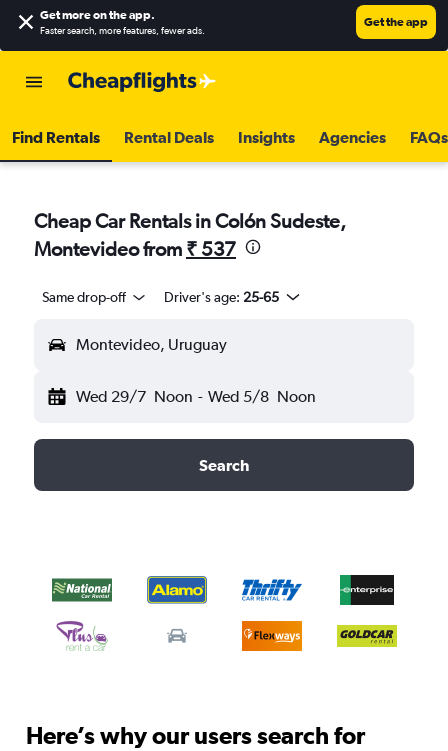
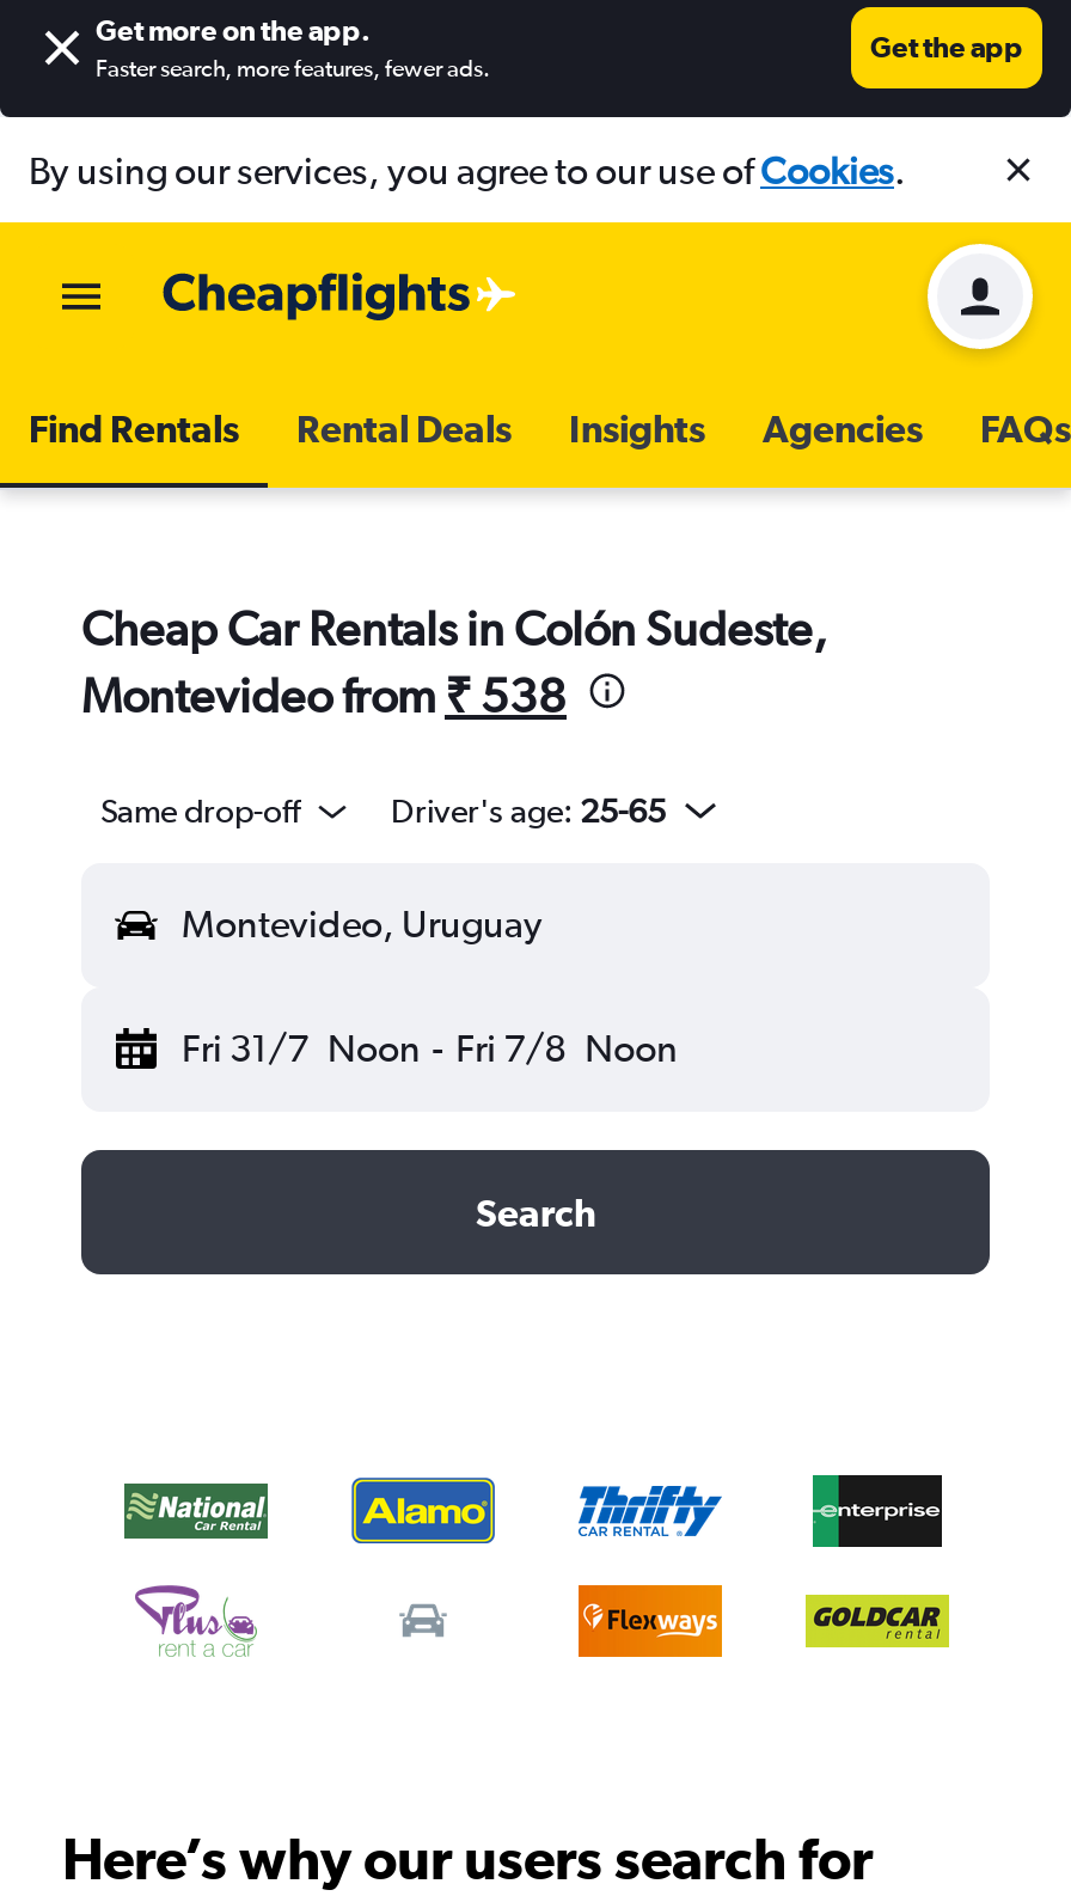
+ By using our services, you agree to our use ofCookies.

+ [image]

- Montevideo from ₹ 537
+ Montevideo from ₹ 538

- Wed 29/7 Noon - Wed 5/8 Noon
+ Fri 31/7 Noon - Fri 7/8 Noon
